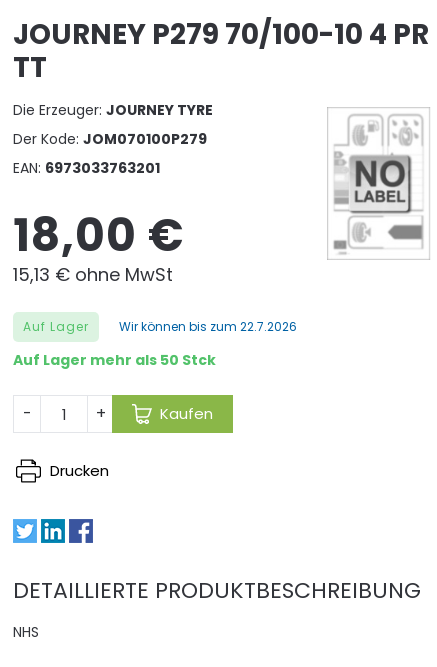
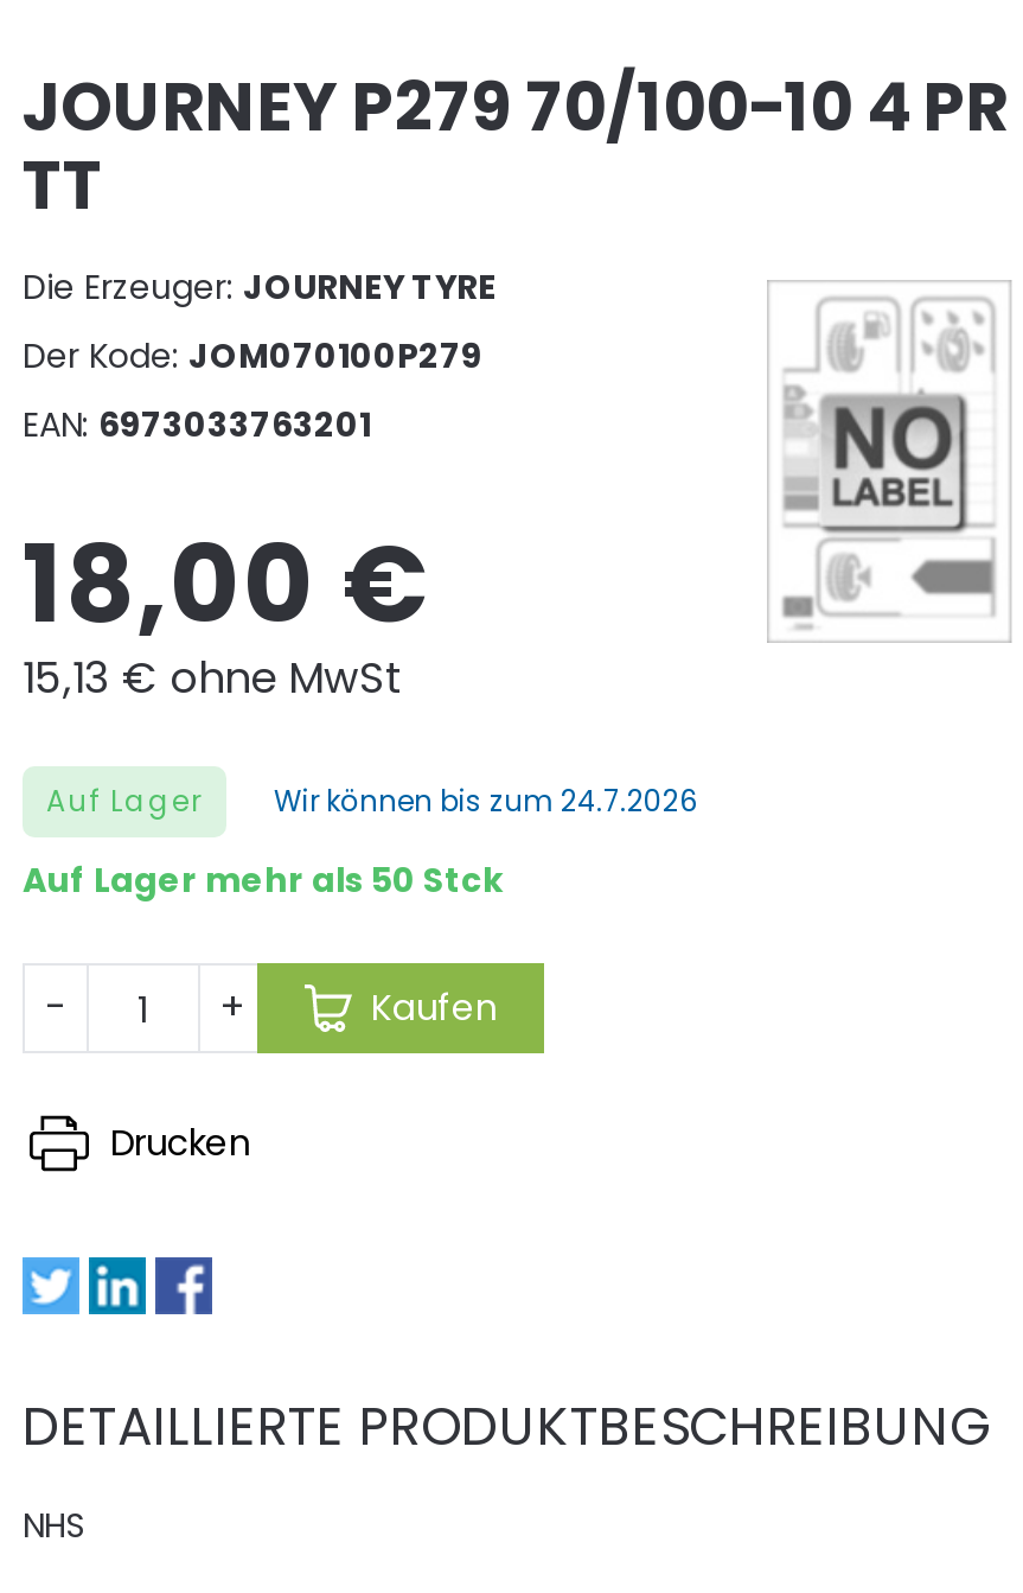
- Wir können bis zum 22.7.2026
+ Wir können bis zum 24.7.2026
